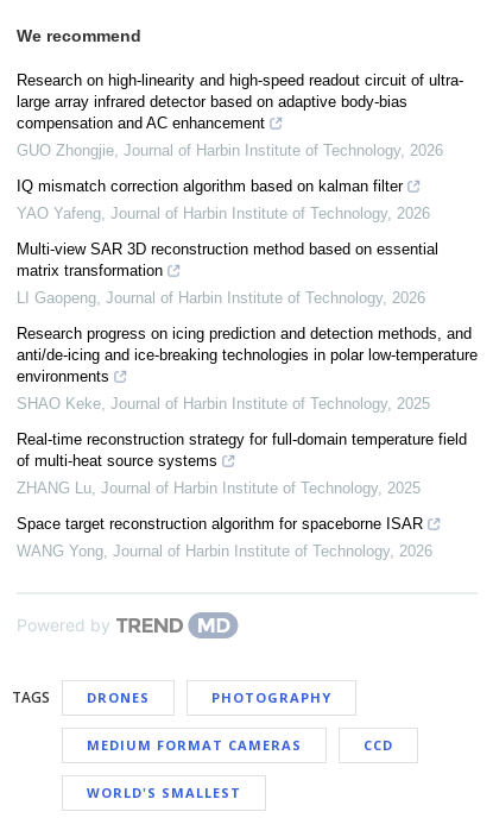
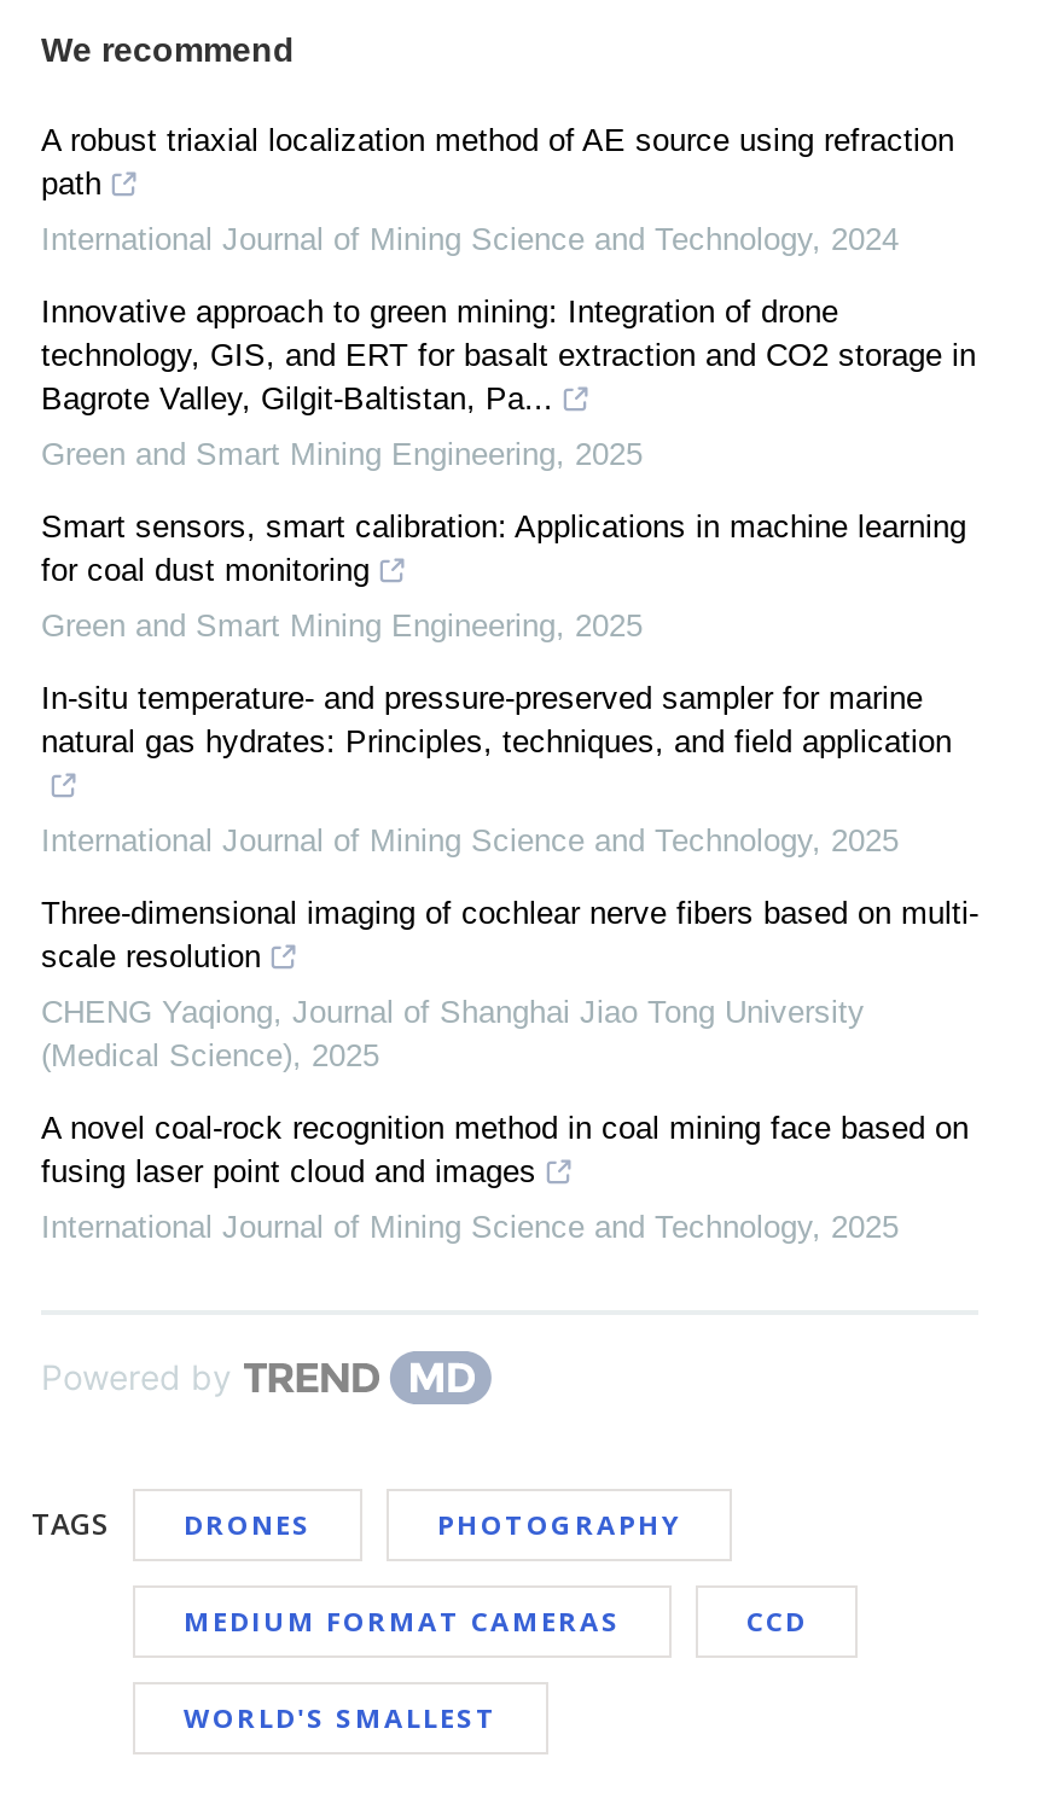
- Research on high-linearity and high-speed readout circuit of ultra-
- large array infrared detector based on adaptive body-bias
- compensation and AC enhancement
+ A robust triaxial localization method of AE source using refraction
+ path

- GUO Zhongjie, Journal of Harbin Institute of Technology, 2026
+ International Journal of Mining Science and Technology, 2024

- IQ mismatch correction algorithm based on kalman filter
+ Innovative approach to green mining: Integration of drone
+ technology, GIS, and ERT for basalt extraction and CO2 storage in
+ Bagrote Valley, Gilgit-Baltistan, Pa...

- YAO Yafeng, Journal of Harbin Institute of Technology, 2026
+ Green and Smart Mining Engineering, 2025

- Multi-view SAR 3D reconstruction method based on essential
- matrix transformation
+ Smart sensors, smart calibration: Applications in machine learning
+ for coal dust monitoring

- LI Gaopeng, Journal of Harbin Institute of Technology, 2026
+ Green and Smart Mining Engineering, 2025

- Research progress on icing prediction and detection methods, and
- anti/de-icing and ice-breaking technologies in polar low-temperature
- environments
+ In-situ temperature- and pressure-preserved sampler for marine
+ natural gas hydrates: Principles, techniques, and field application

- SHAO Keke, Journal of Harbin Institute of Technology, 2025
+ International Journal of Mining Science and Technology, 2025

- Real-time reconstruction strategy for full-domain temperature field
- of multi-heat source systems
+ Three-dimensional imaging of cochlear nerve fibers based on multi-
+ scale resolution

- ZHANG Lu, Journal of Harbin Institute of Technology, 2025
+ CHENG Yaqiong, Journal of Shanghai Jiao Tong University
+ (Medical Science), 2025

- Space target reconstruction algorithm for spaceborne ISAR
+ A novel coal-rock recognition method in coal mining face based on
+ fusing laser point cloud and images

- WANG Yong, Journal of Harbin Institute of Technology, 2026
+ International Journal of Mining Science and Technology, 2025
